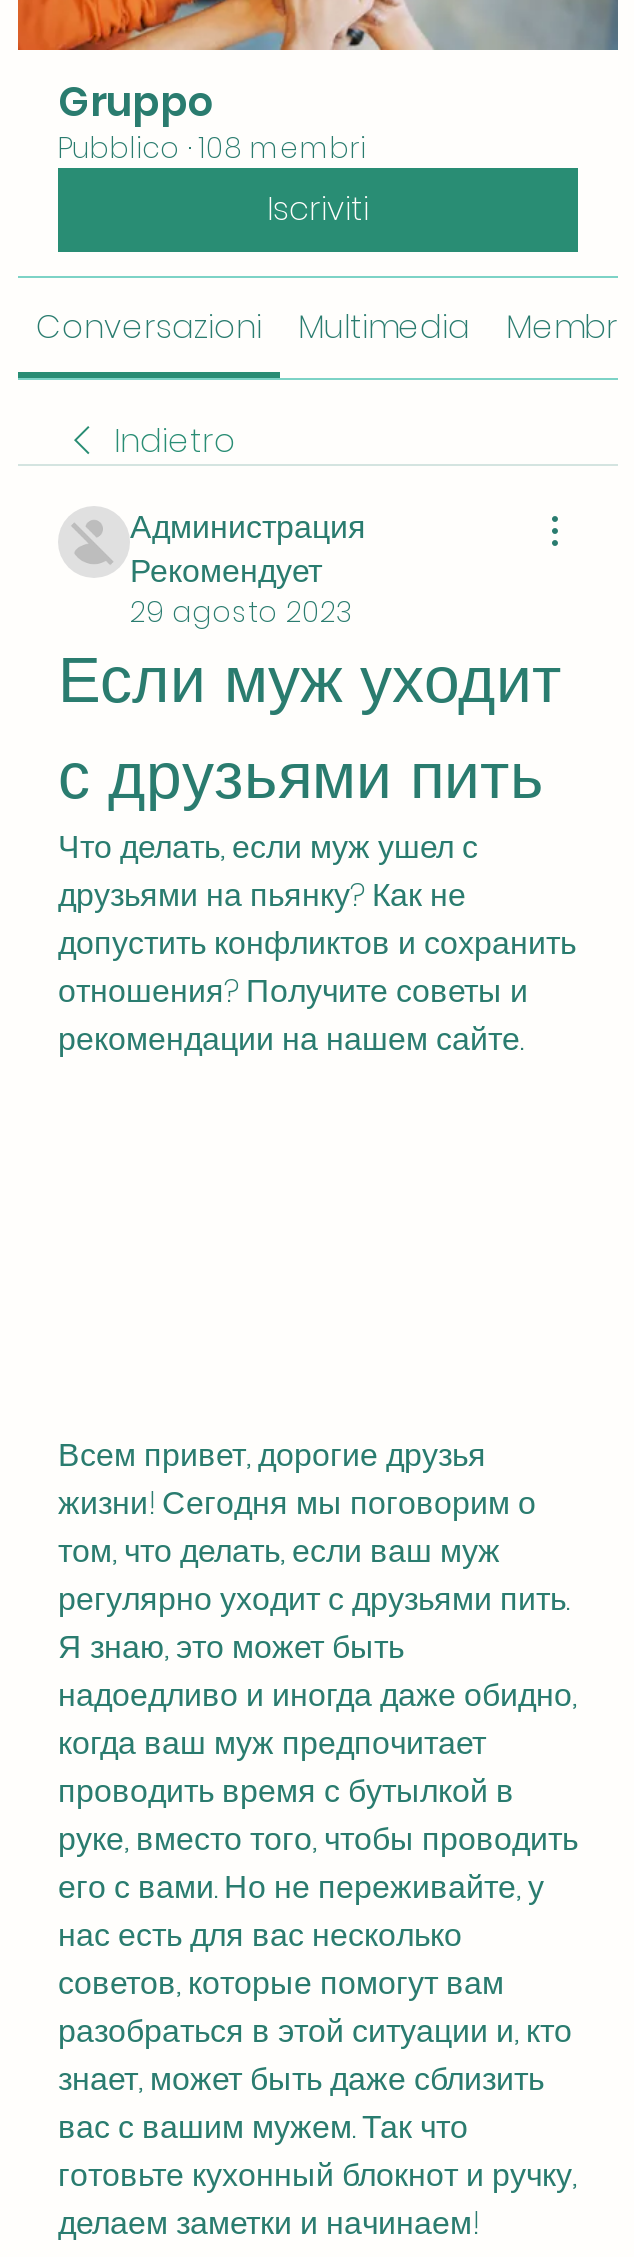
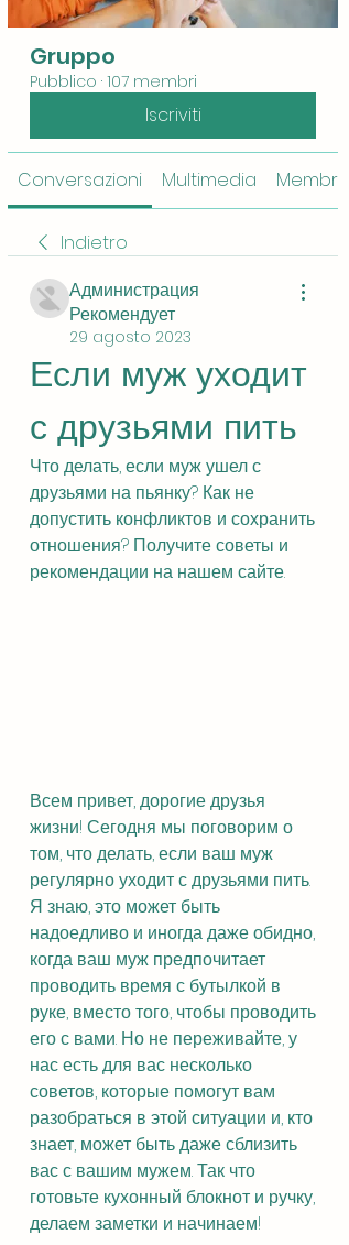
- Pubblico 108 membri
+ Pubblico 107 membri
